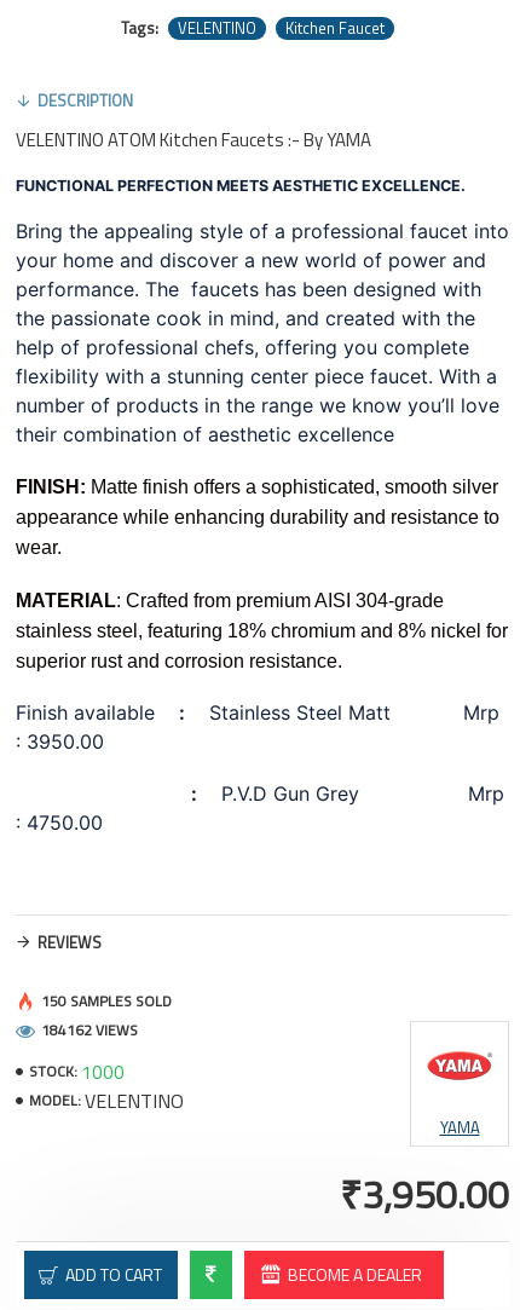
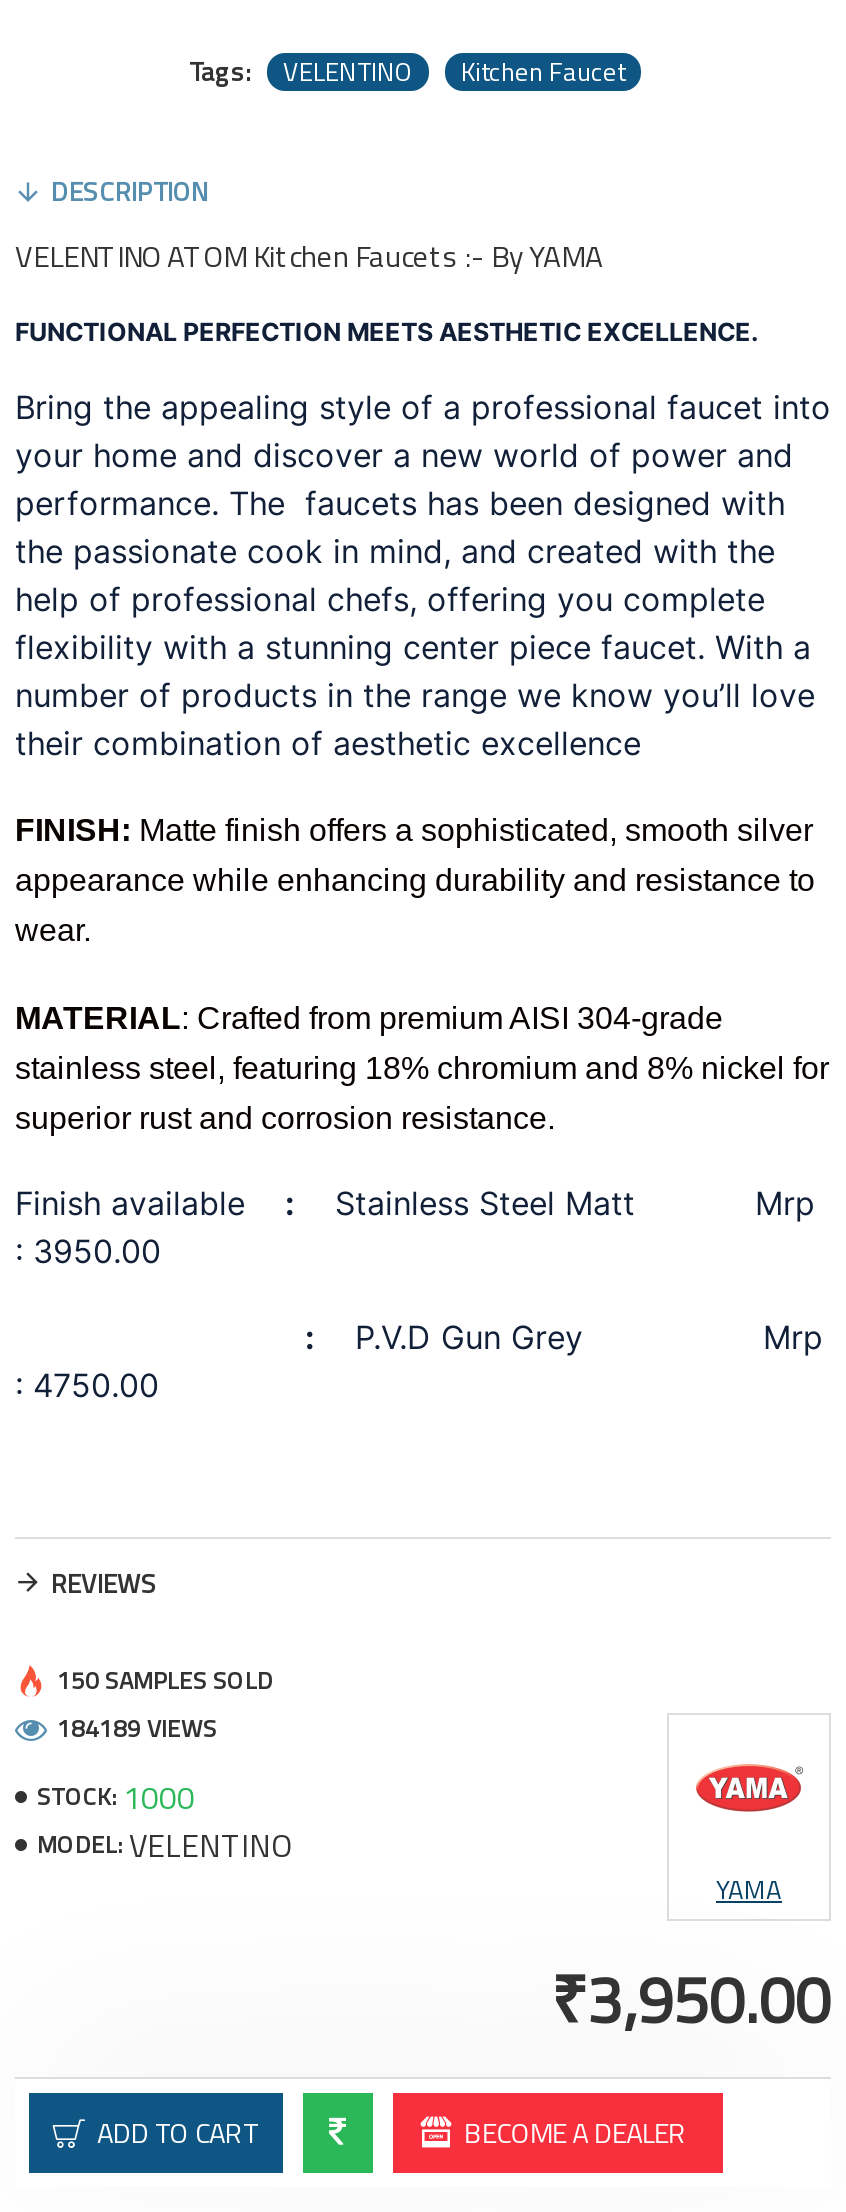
- 184162 VIEWS
+ 184189 VIEWS
